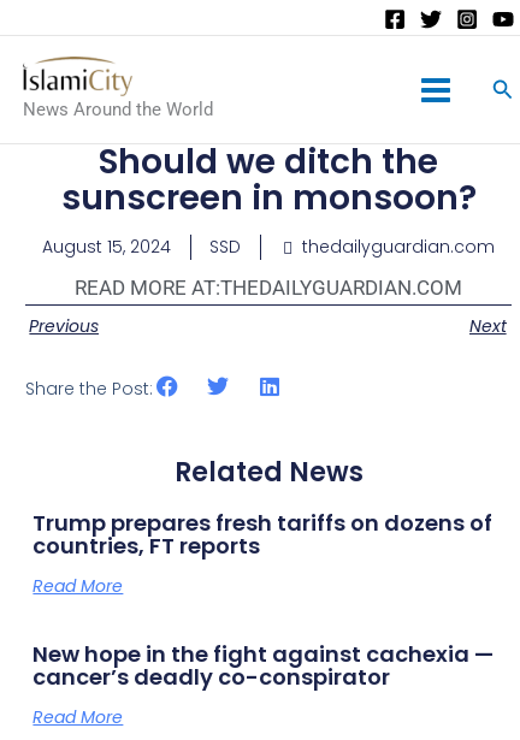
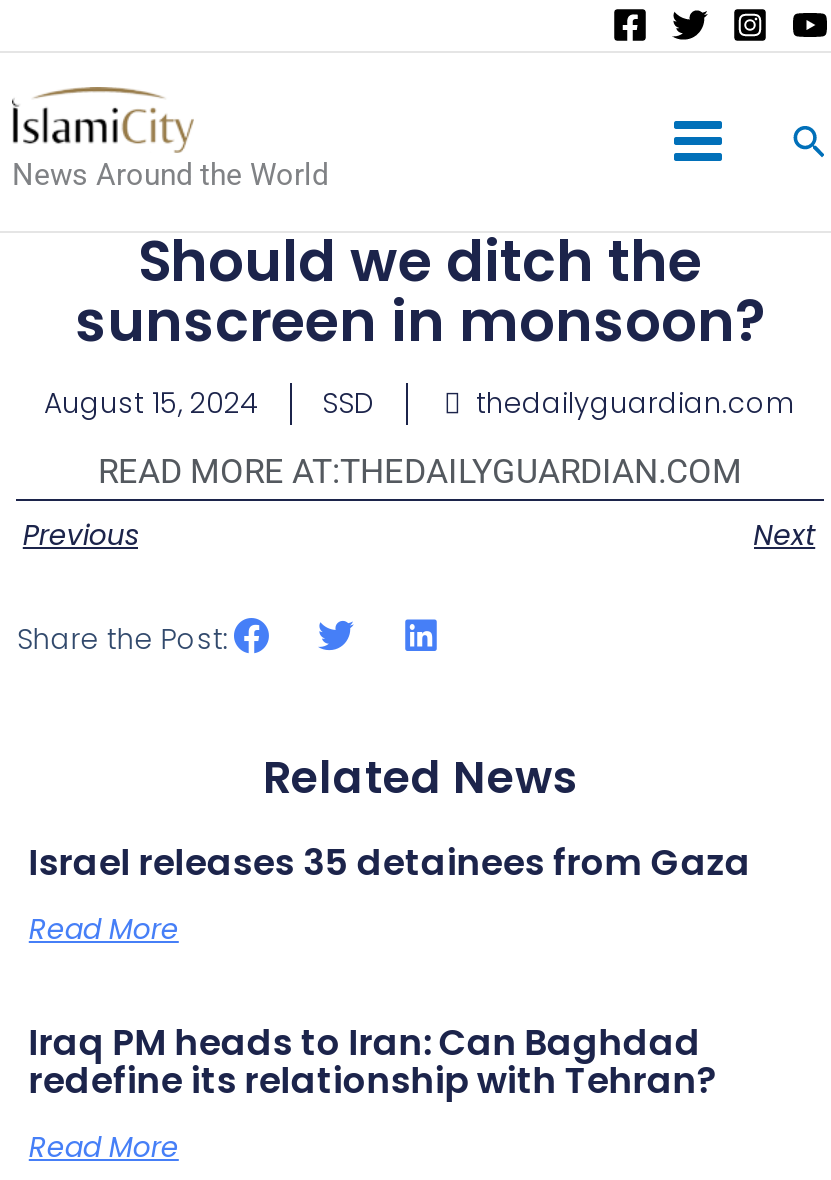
- Trump prepares fresh tariffs on dozens of
- countries, FT reports
+ Israel releases 35 detainees from Gaza

- New hope in the fight against cachexia —
- cancer’s deadly co-conspirator
+ Iraq PM heads to Iran: Can Baghdad
+ redefine its relationship with Tehran?
